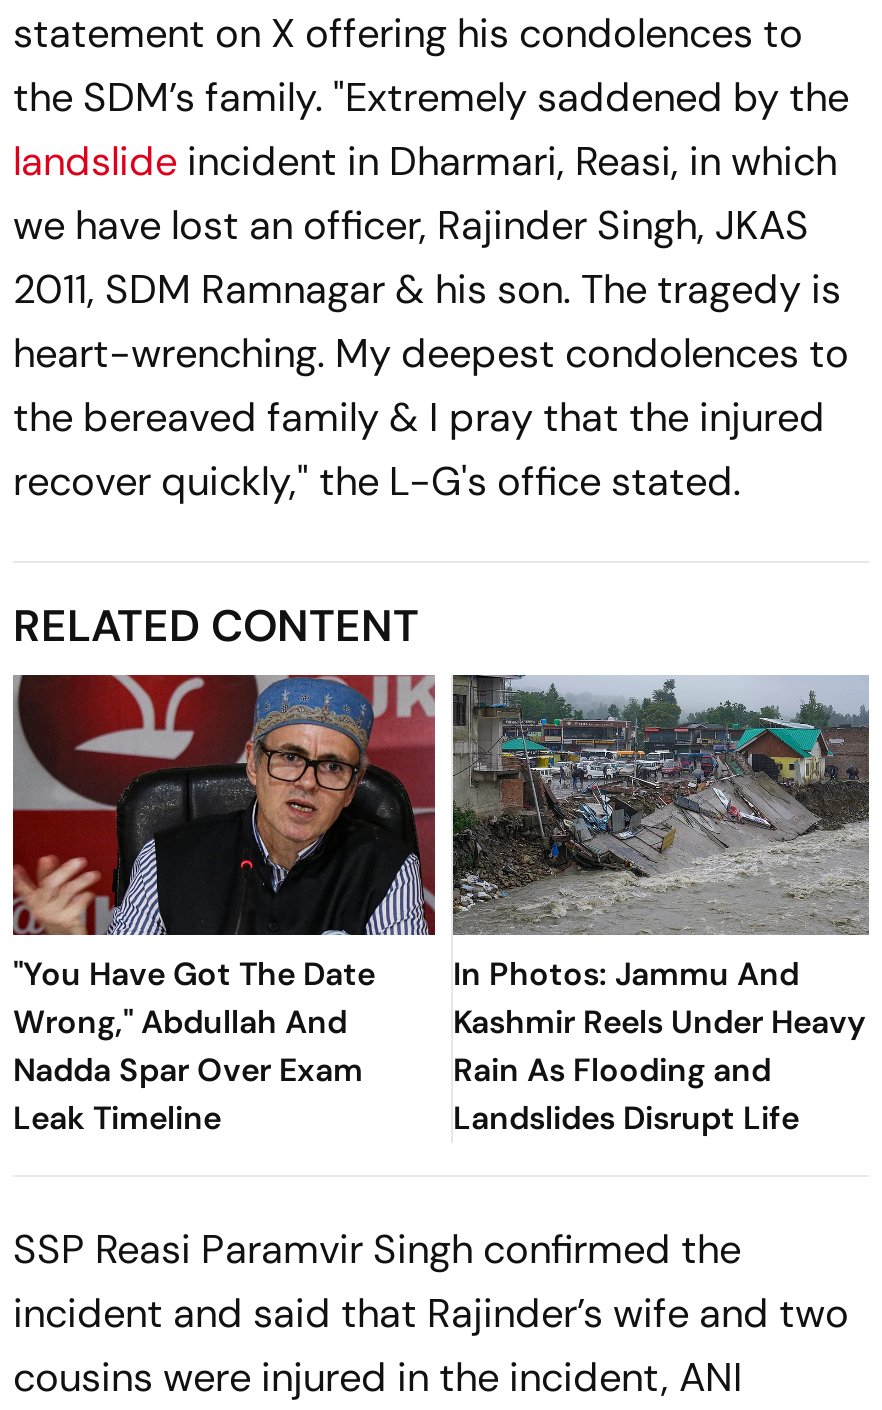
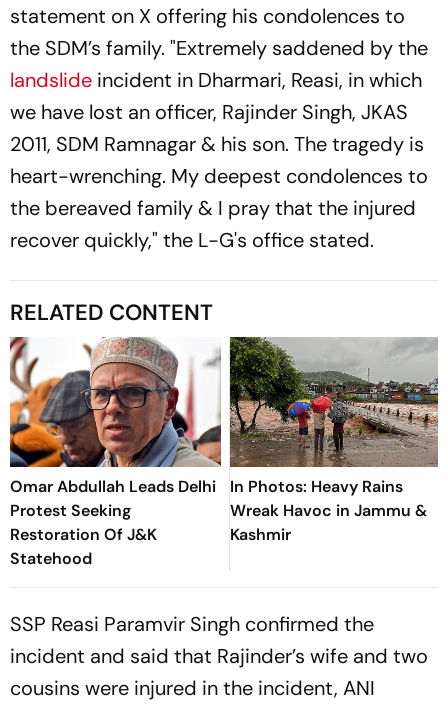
- [image]
- "You Have Got The Date
- Wrong," Abdullah And
- Nadda Spar Over Exam
- Leak Timeline
+ [image]
+ Omar Abdullah Leads Delhi
+ Protest Seeking
+ Restoration Of J&K
+ Statehood

- [image]
- In Photos: Jammu And
- Kashmir Reels Under Heavy
- Rain As Flooding and
- Landslides Disrupt Life
+ [image]
+ In Photos: Heavy Rains
+ Wreak Havoc in Jammu &
+ Kashmir
